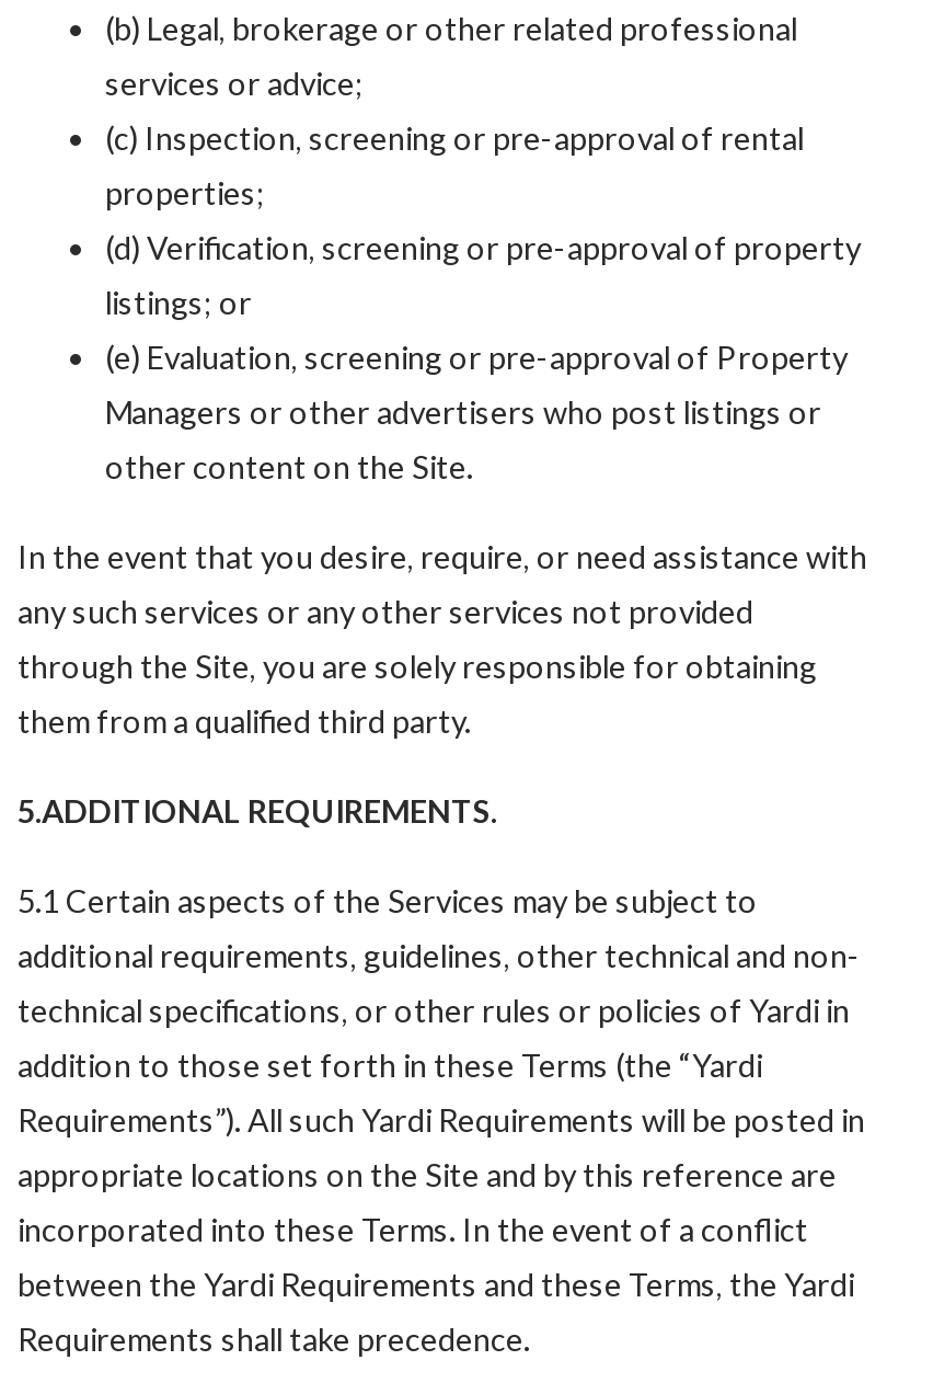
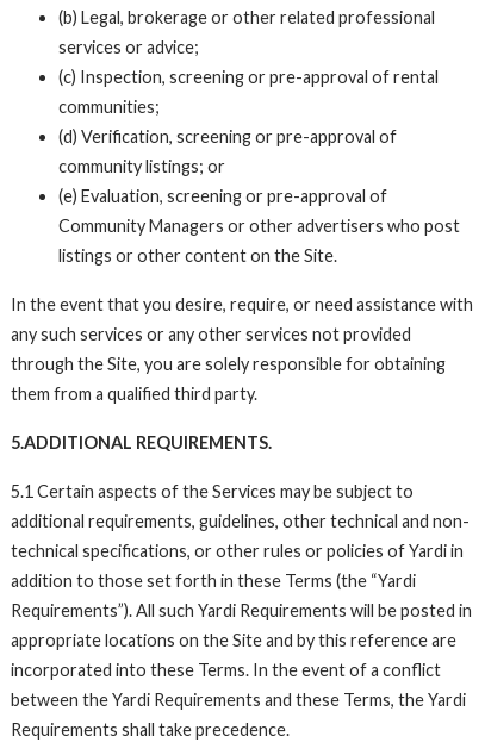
- properties;
+ communities;

- (d) Verification, screening or pre-approval of property
+ (d) Verification, screening or pre-approval of

- listings; or
+ community listings; or

- (e) Evaluation, screening or pre-approval of Property
+ (e) Evaluation, screening or pre-approval of

- Managers or other advertisers who post listings or
+ Community Managers or other advertisers who post

- other content on the Site.
+ listings or other content on the Site.
